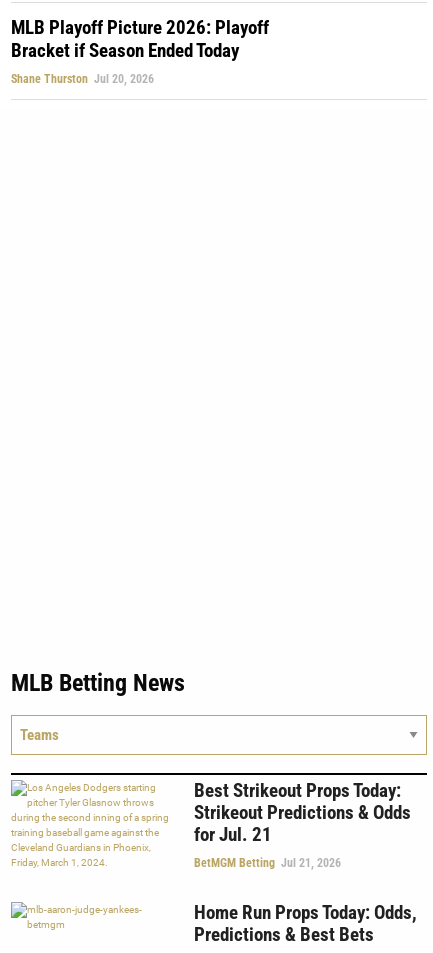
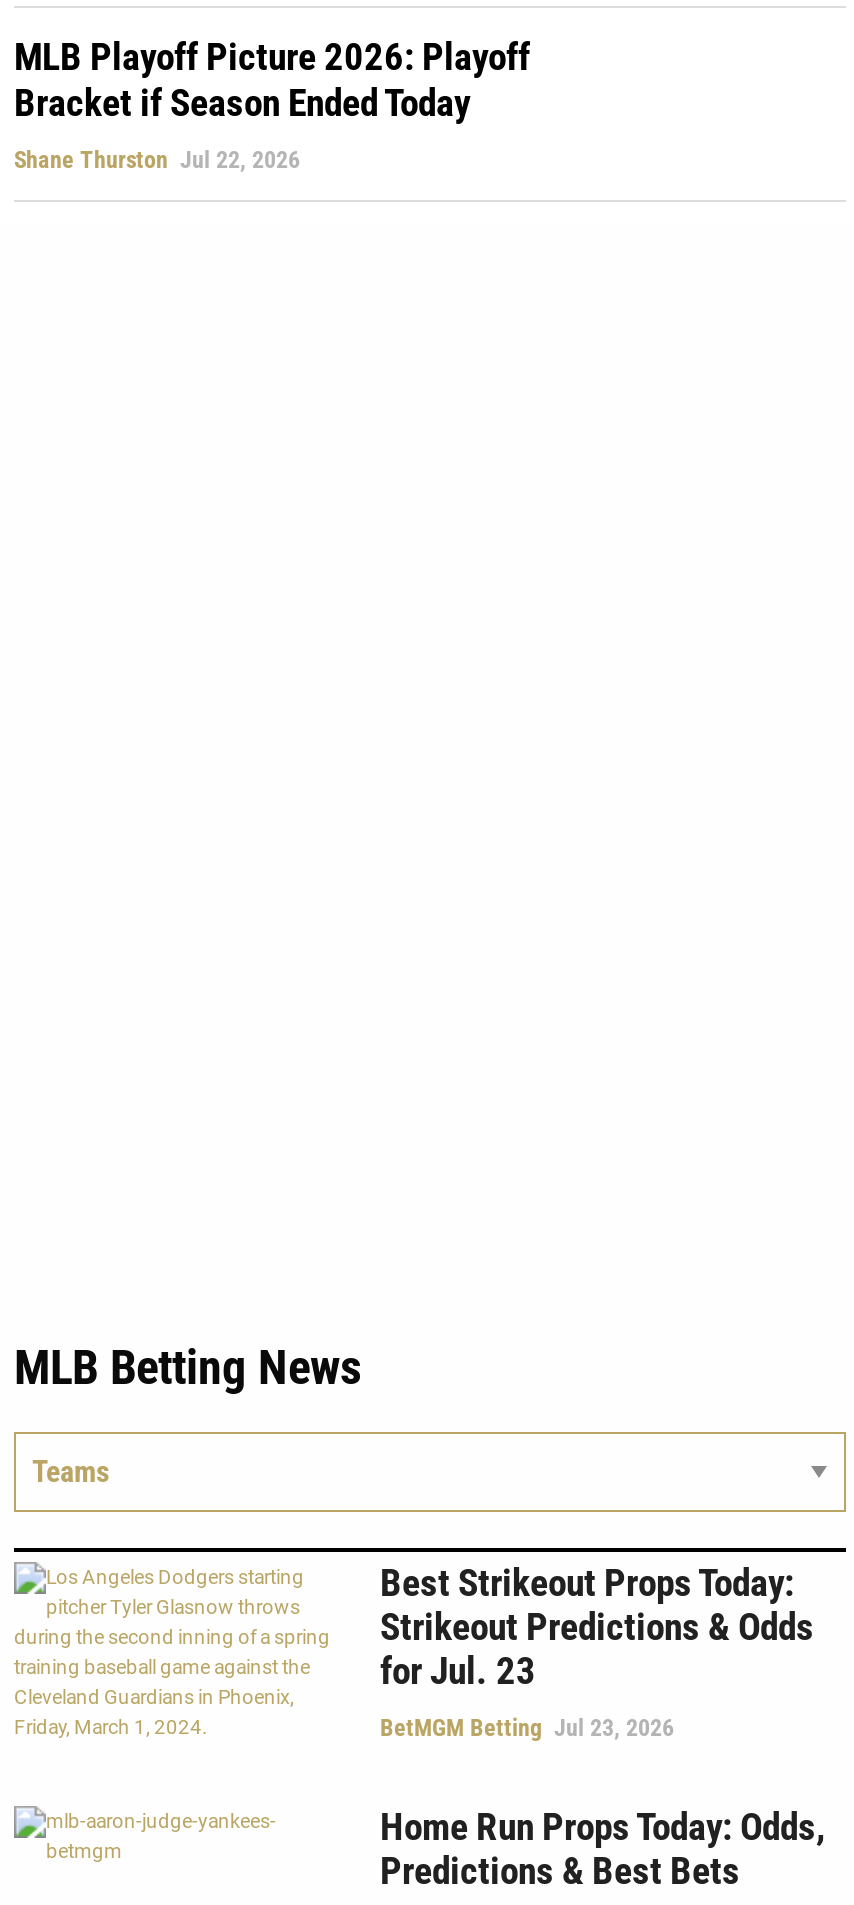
- Shane Thurston Jul 20, 2026
+ Shane Thurston Jul 22, 2026

- for Jul. 21
+ for Jul. 23

- BetMGM Betting Jul 21, 2026
+ BetMGM Betting Jul 23, 2026
